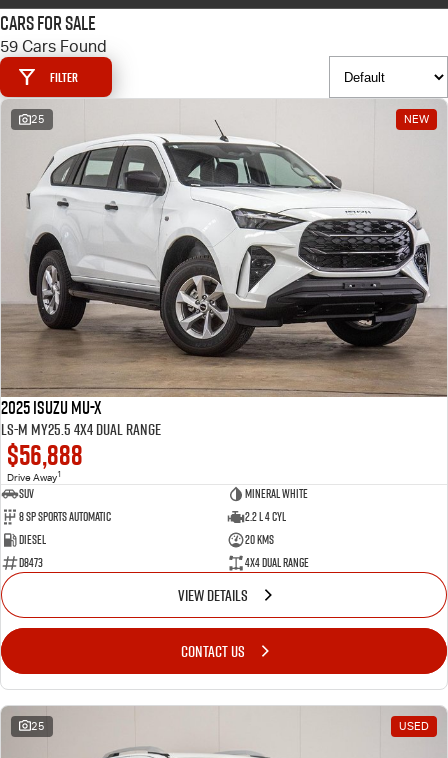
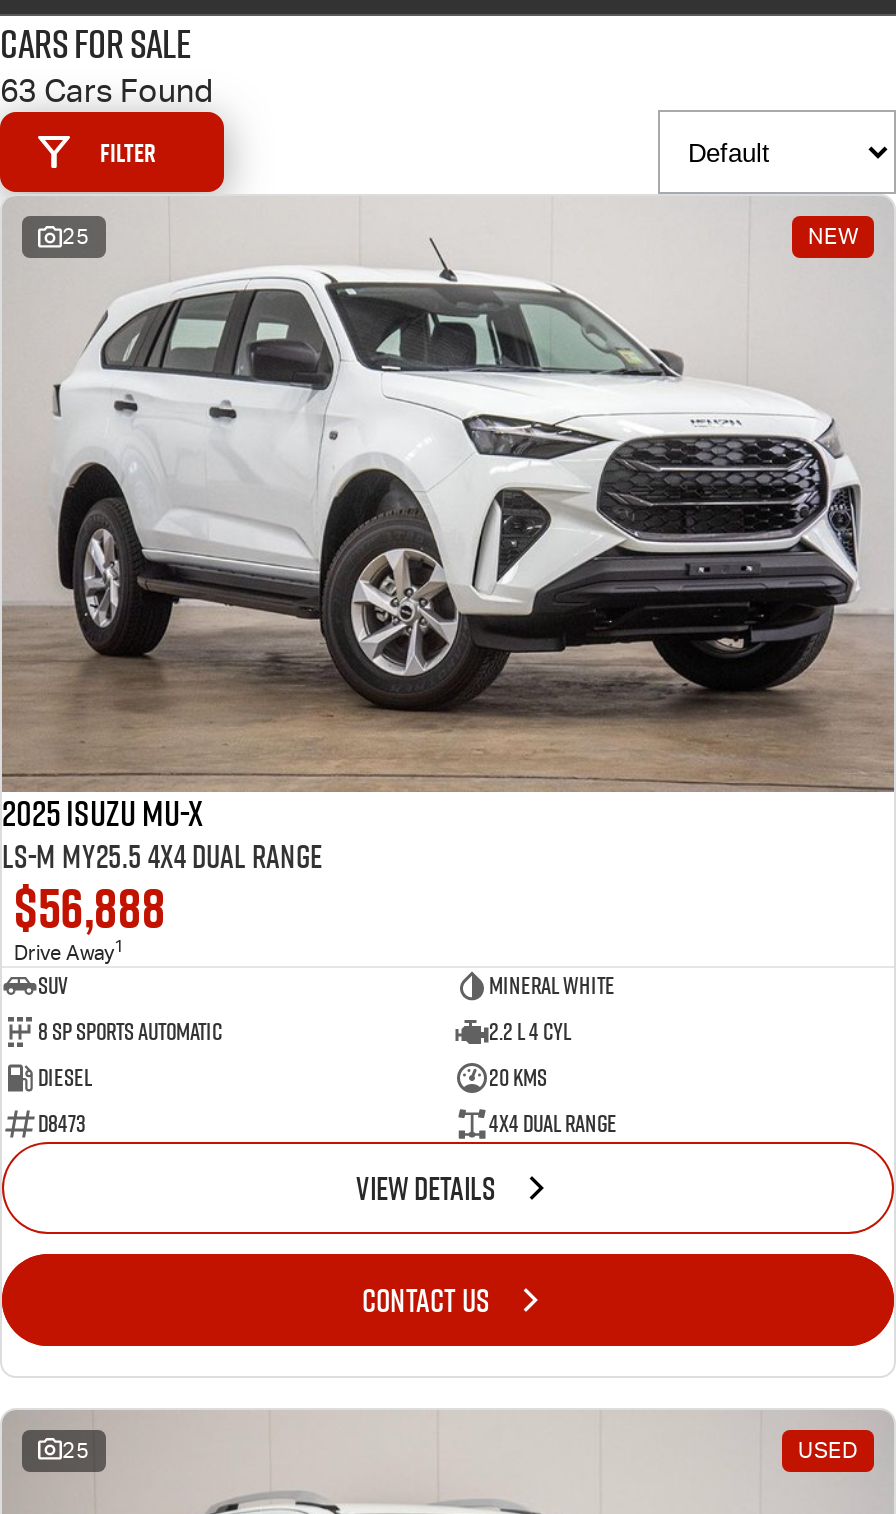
- 59 Cars Found
+ 63 Cars Found
